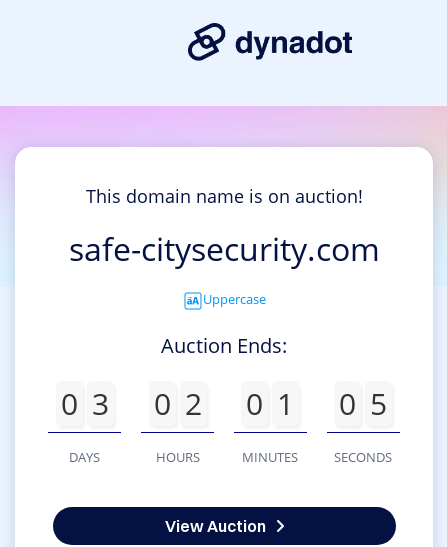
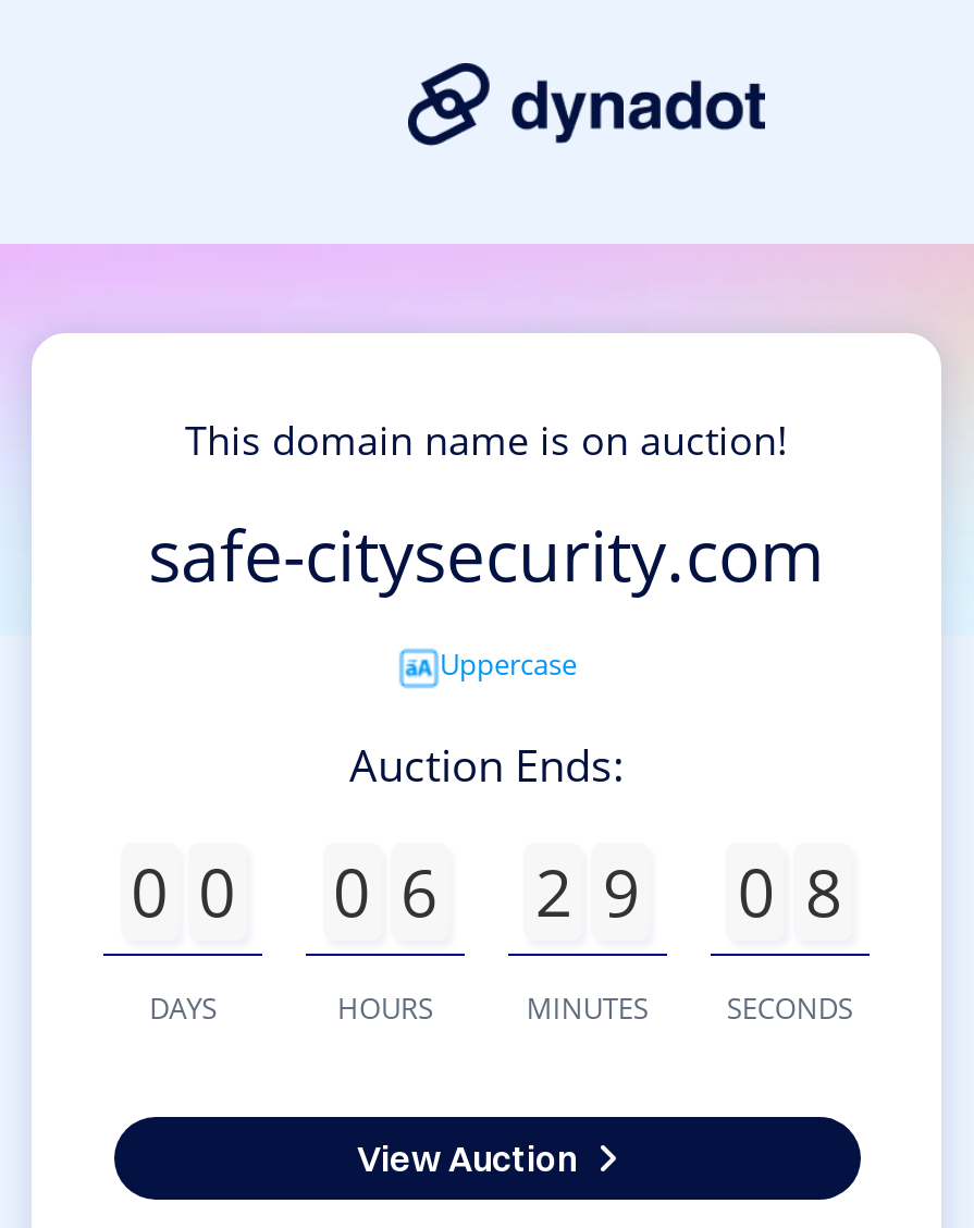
- 0 3
+ 0 0

- 0 2
+ 0 6

- 0 1
+ 2 9

- 0 5
+ 0 8
